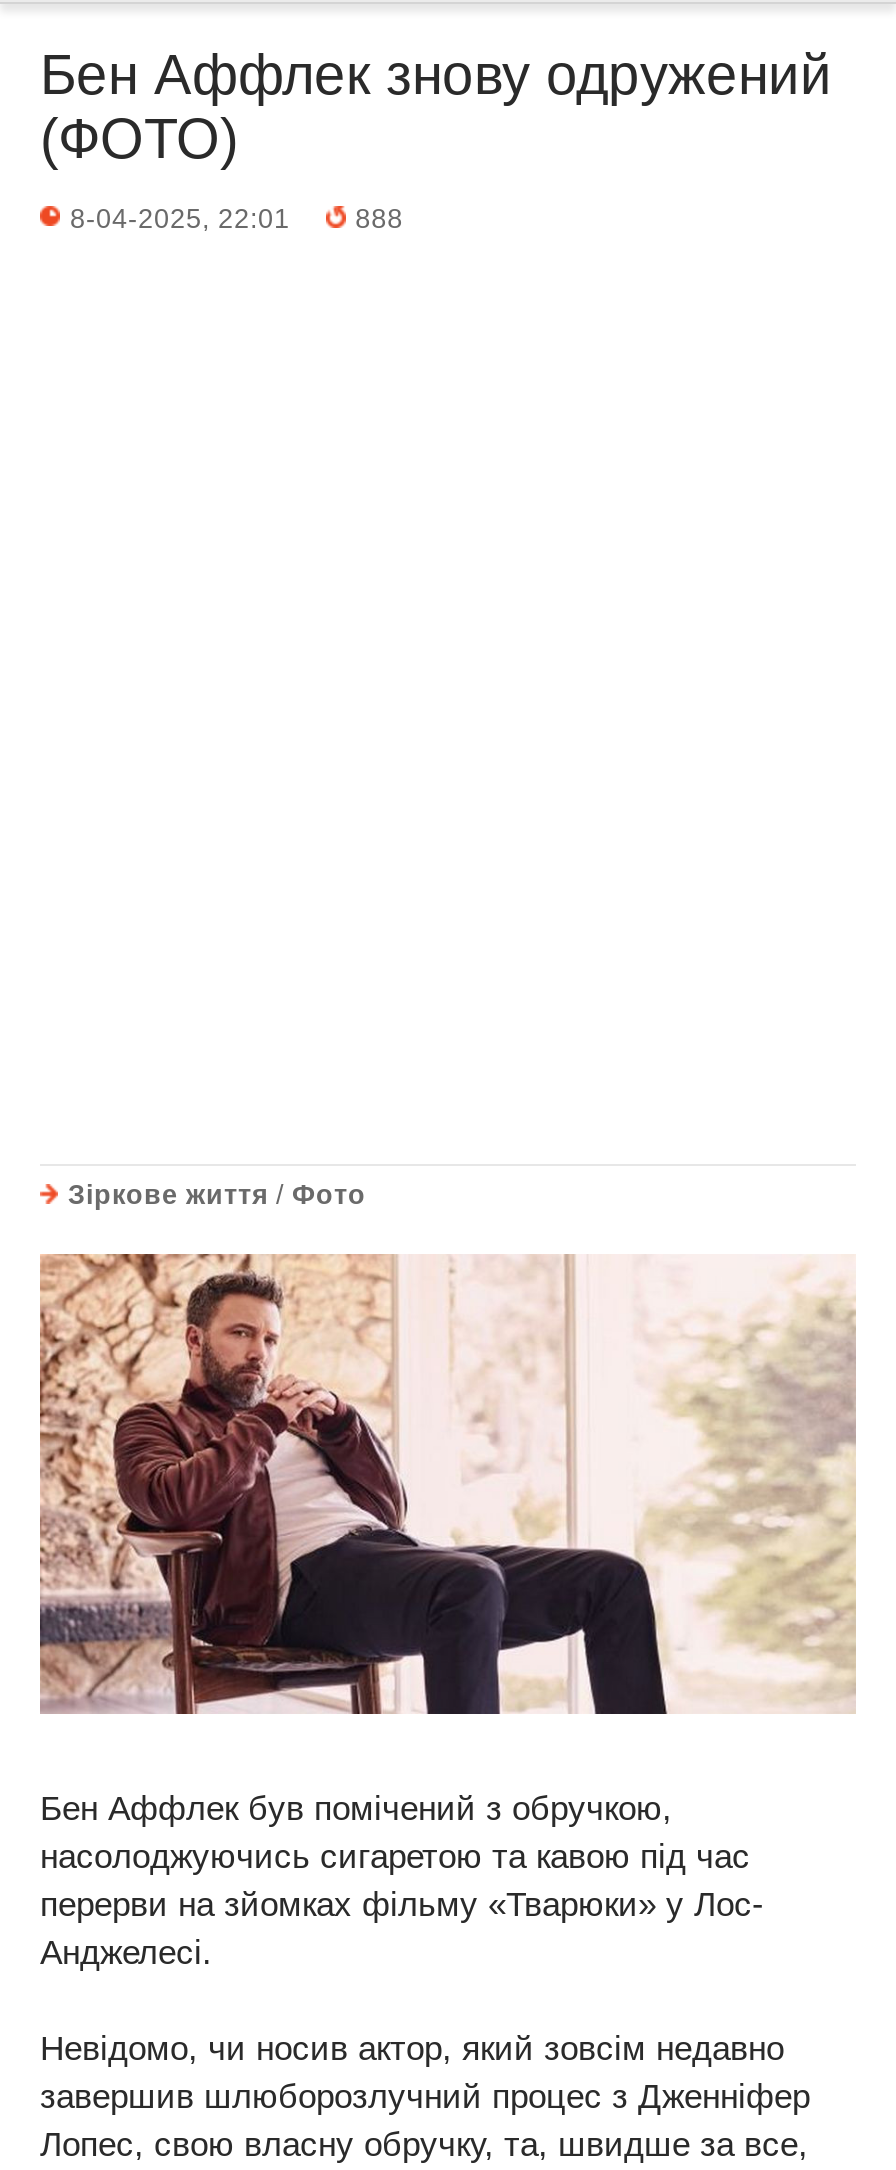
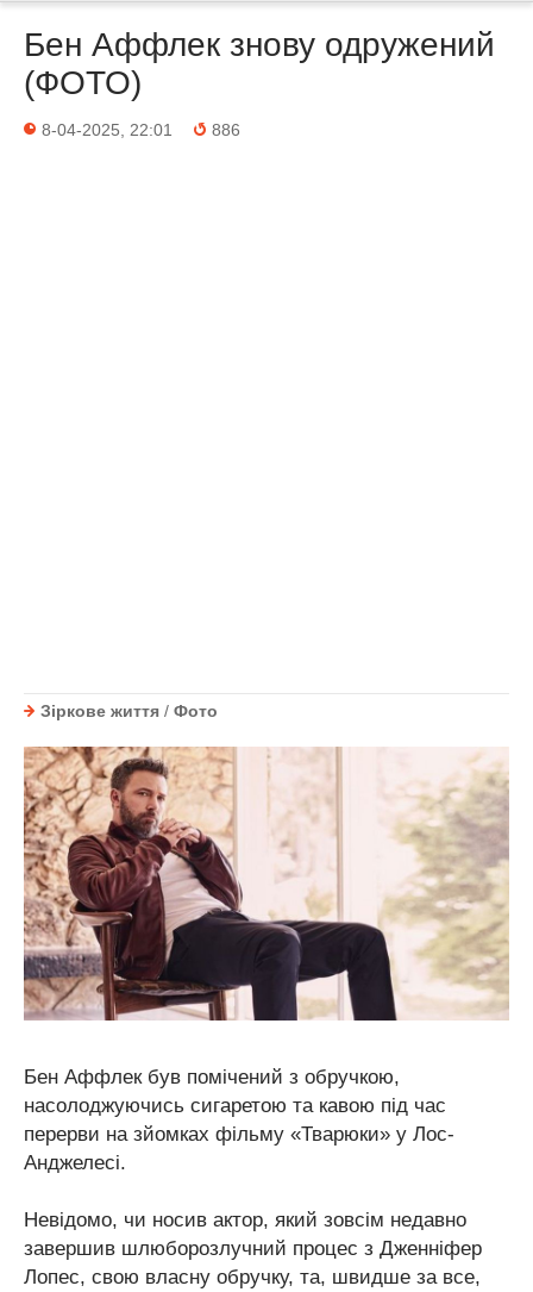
- 888
+ 886
